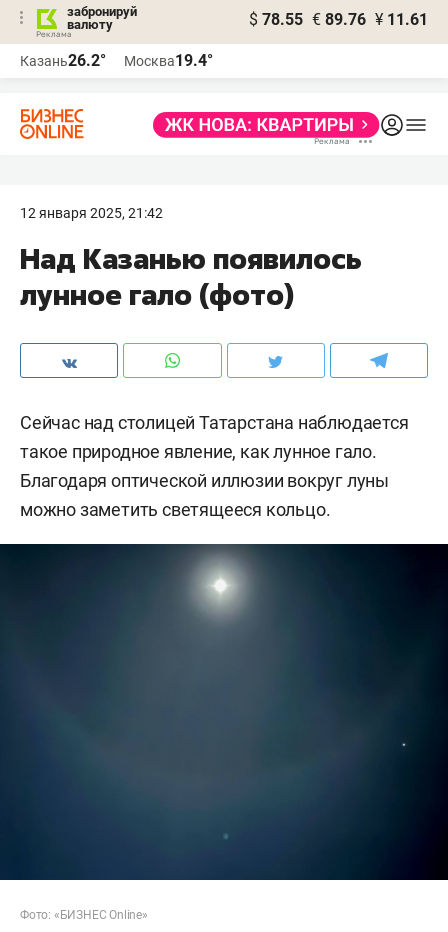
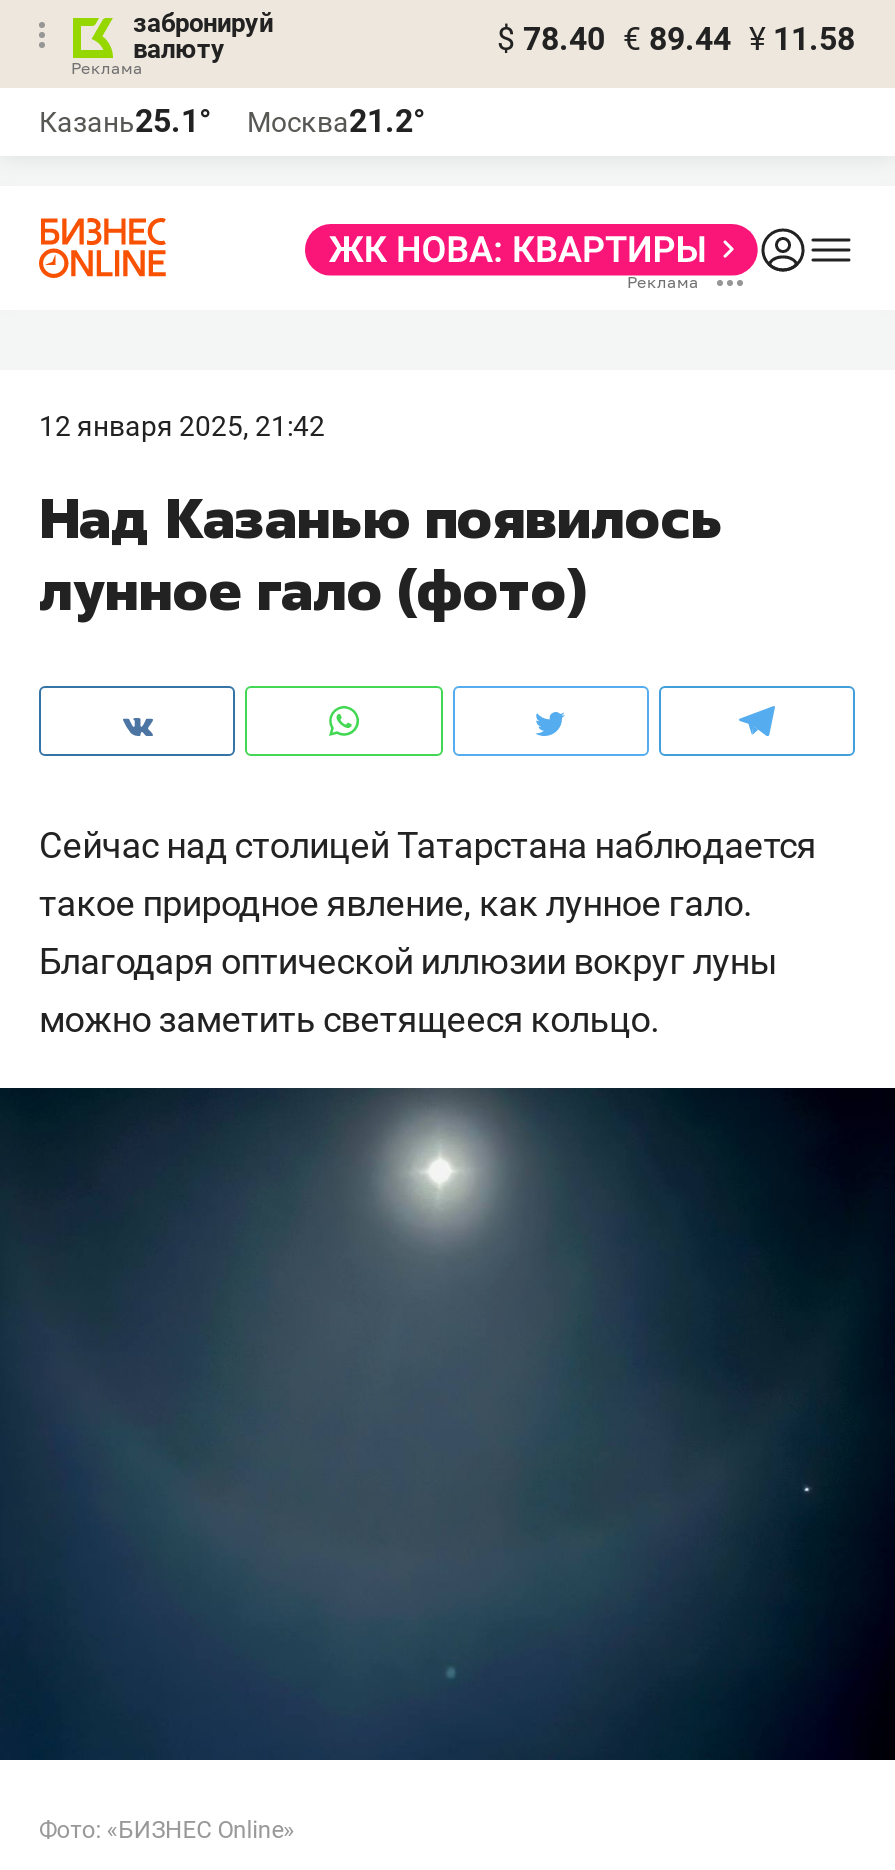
- $ 78.55 € 89.76 ¥ 11.61
+ $ 78.40 € 89.44 ¥ 11.58

- Казань26.2°
+ Казань25.1°

- Москва19.4°
+ Москва21.2°
